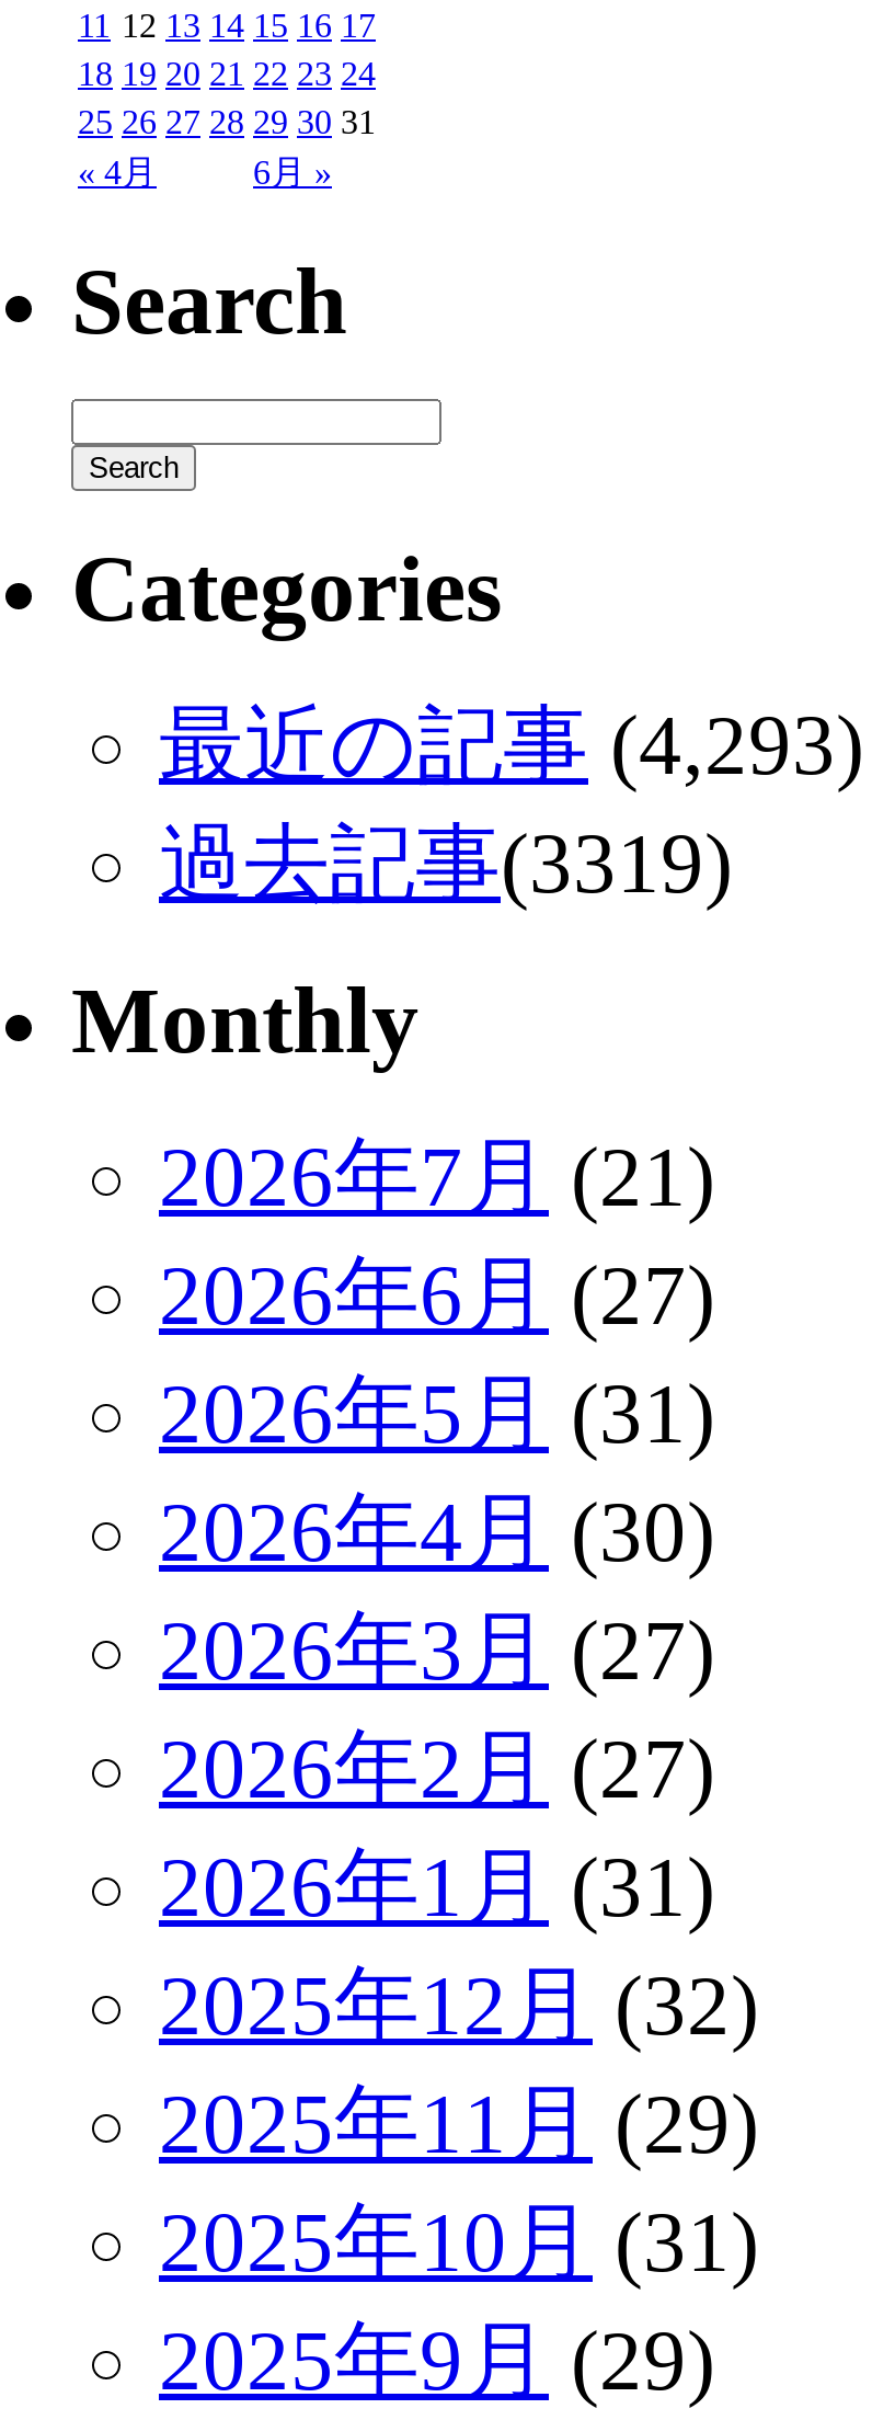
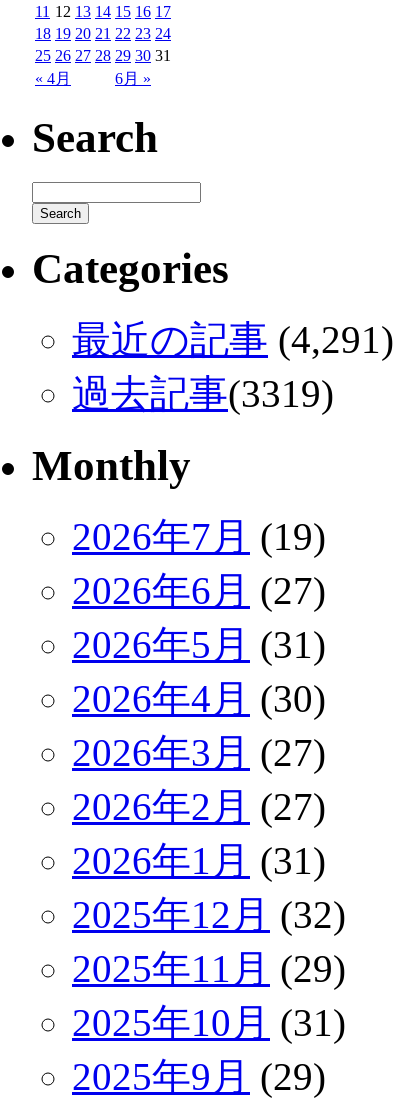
- 最近の記事(4,293)
+ 最近の記事(4,291)

- 2026年7月(21)
+ 2026年7月(19)
